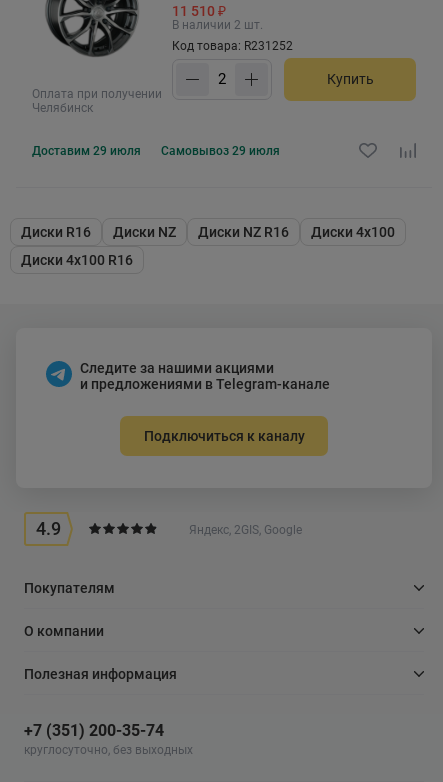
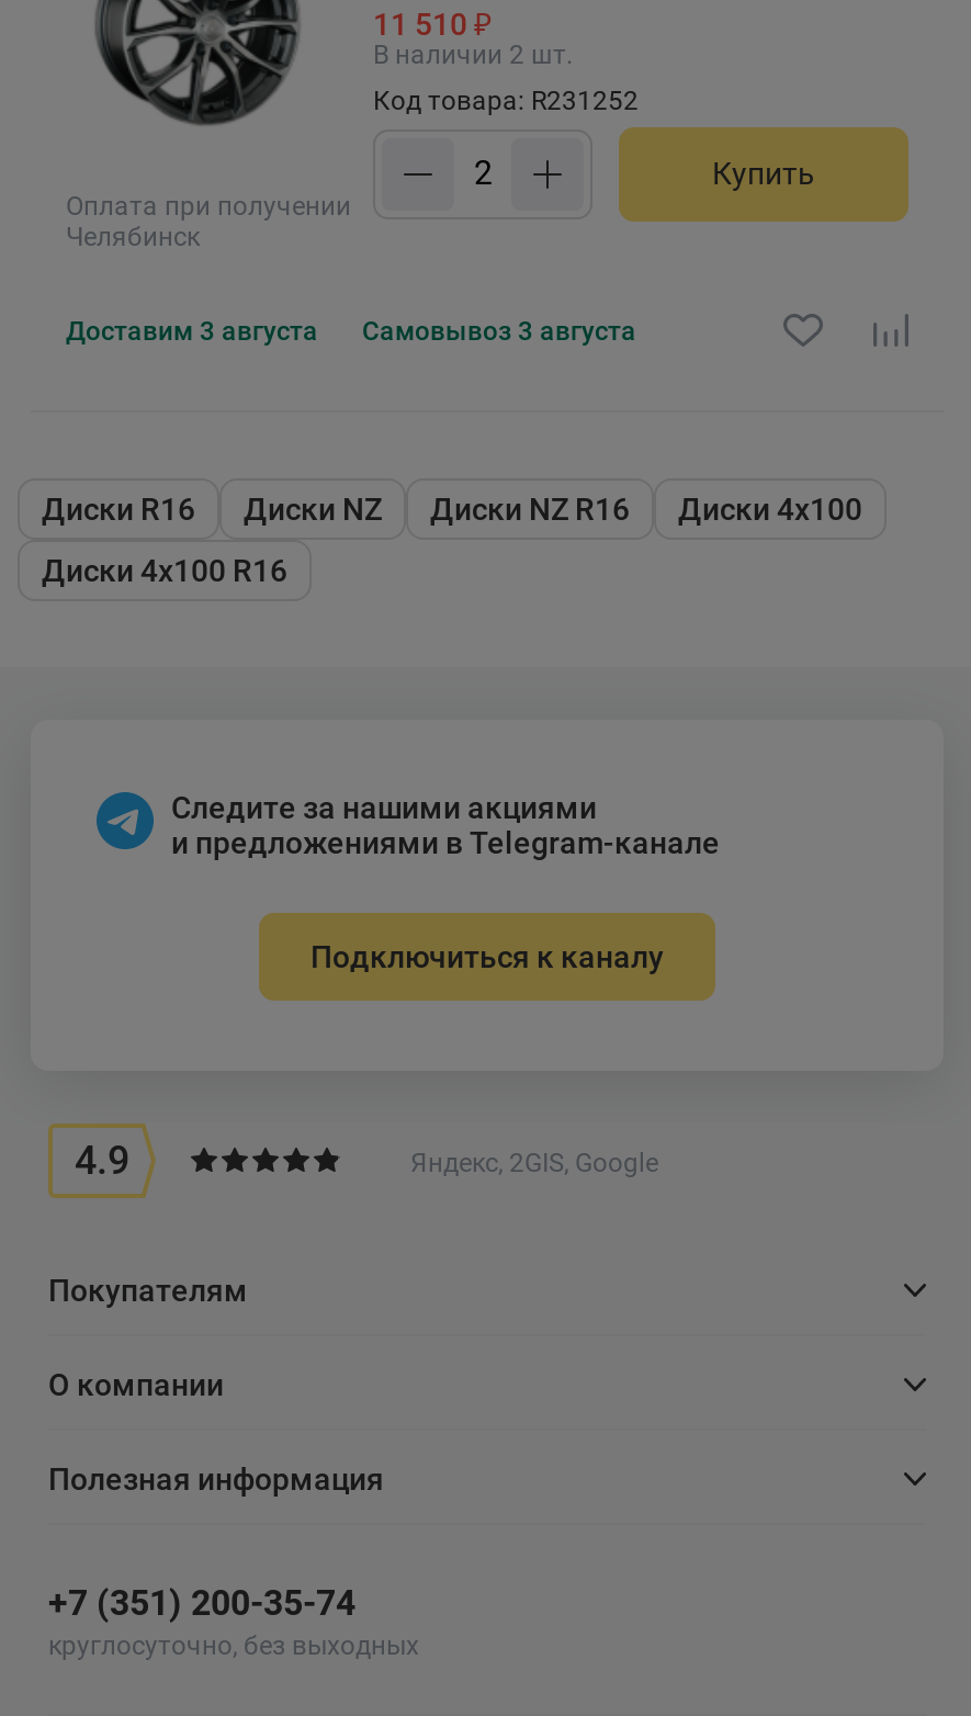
- Доставим 29 июля
+ Доставим 3 августа

- Самовывоз 29 июля
+ Самовывоз 3 августа
